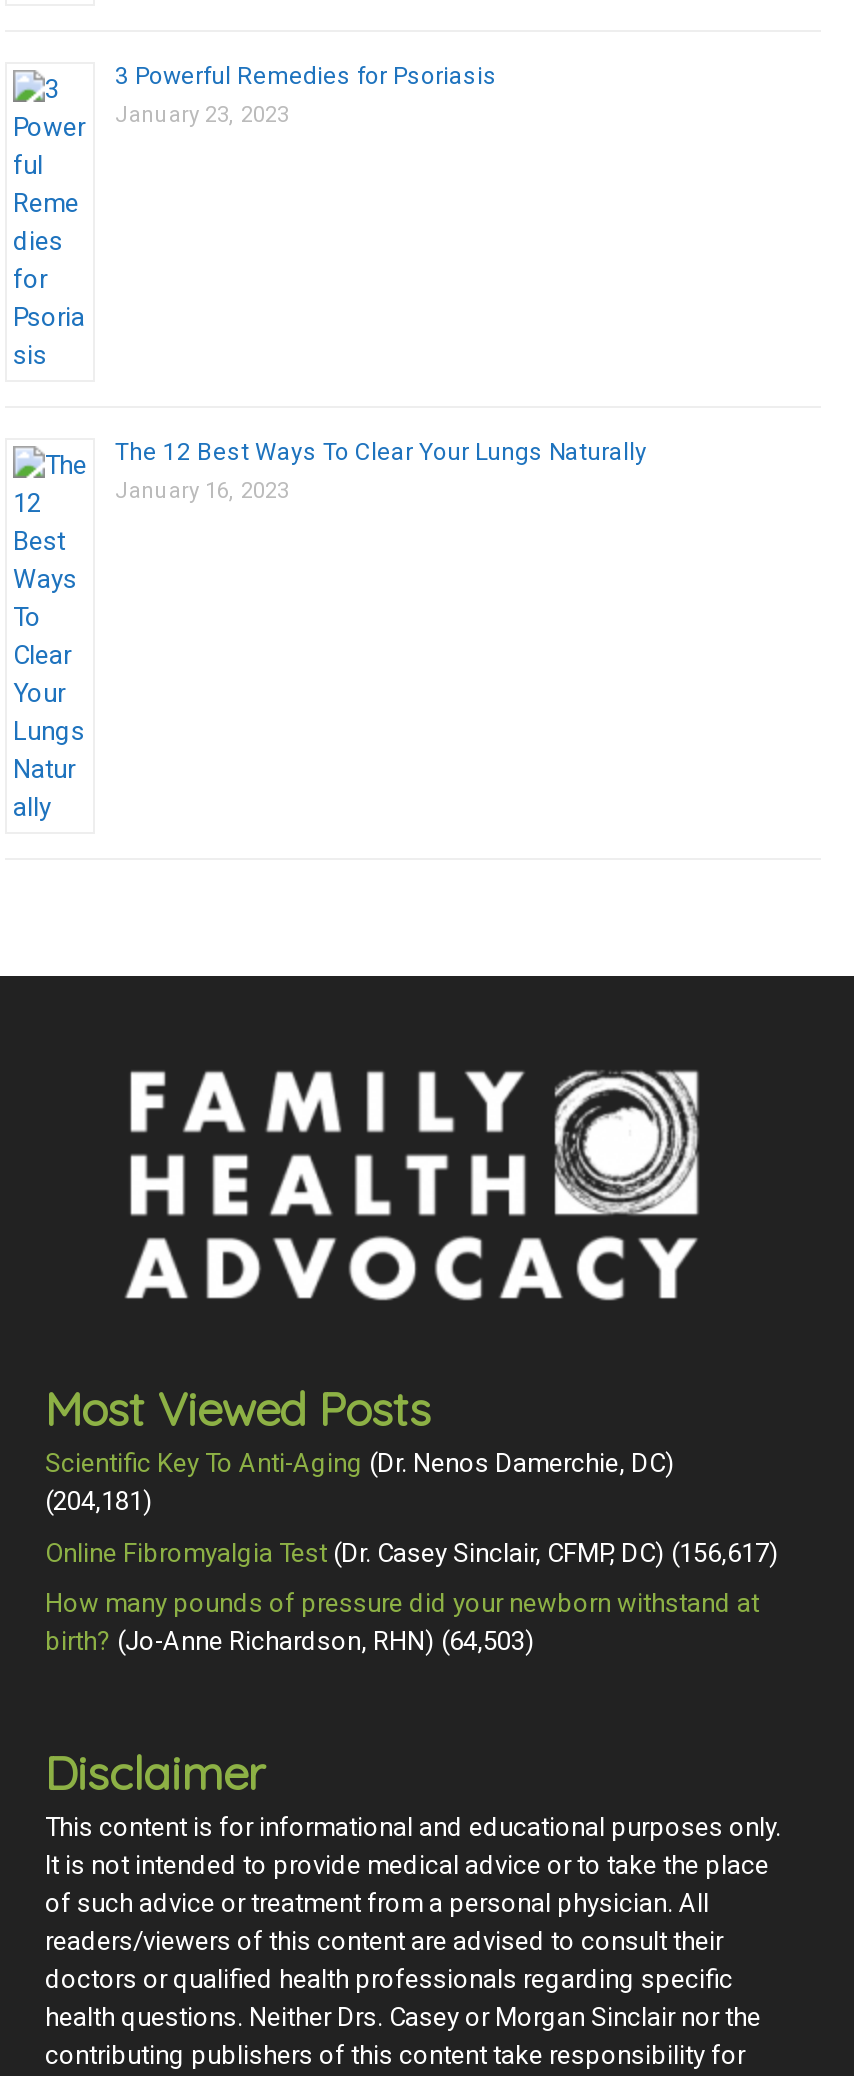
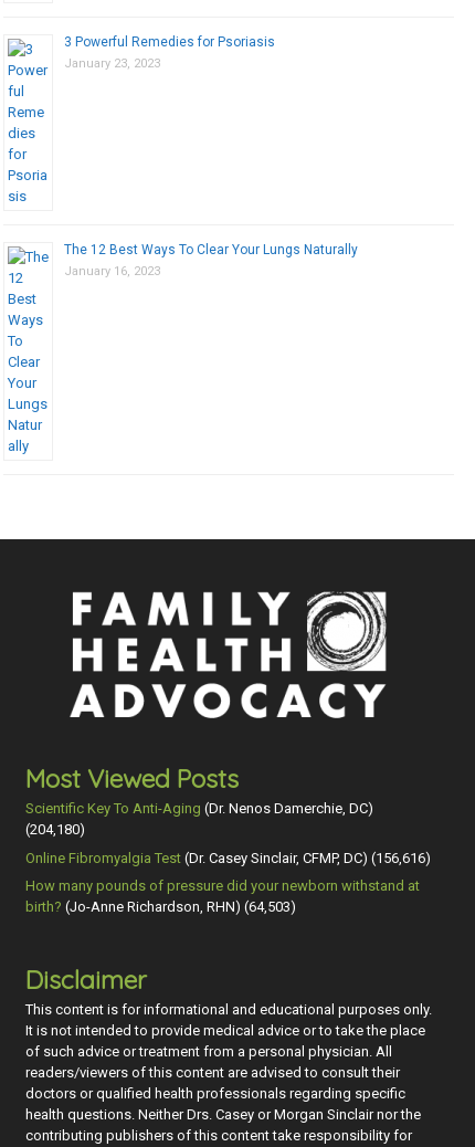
- (204,181)
+ (204,180)

- Online Fibromyalgia Test (Dr. Casey Sinclair, CFMP, DC) (156,617)
+ Online Fibromyalgia Test (Dr. Casey Sinclair, CFMP, DC) (156,616)
